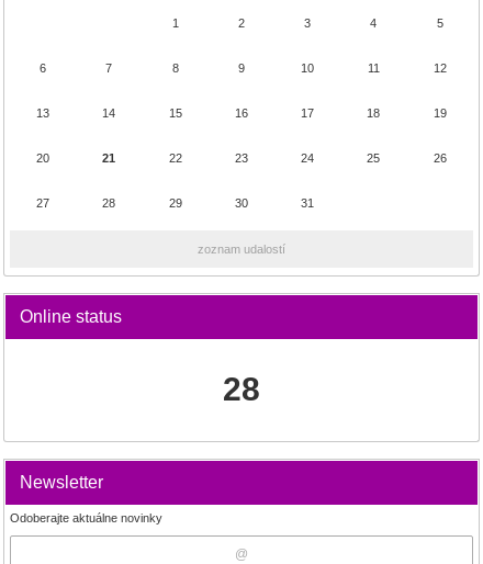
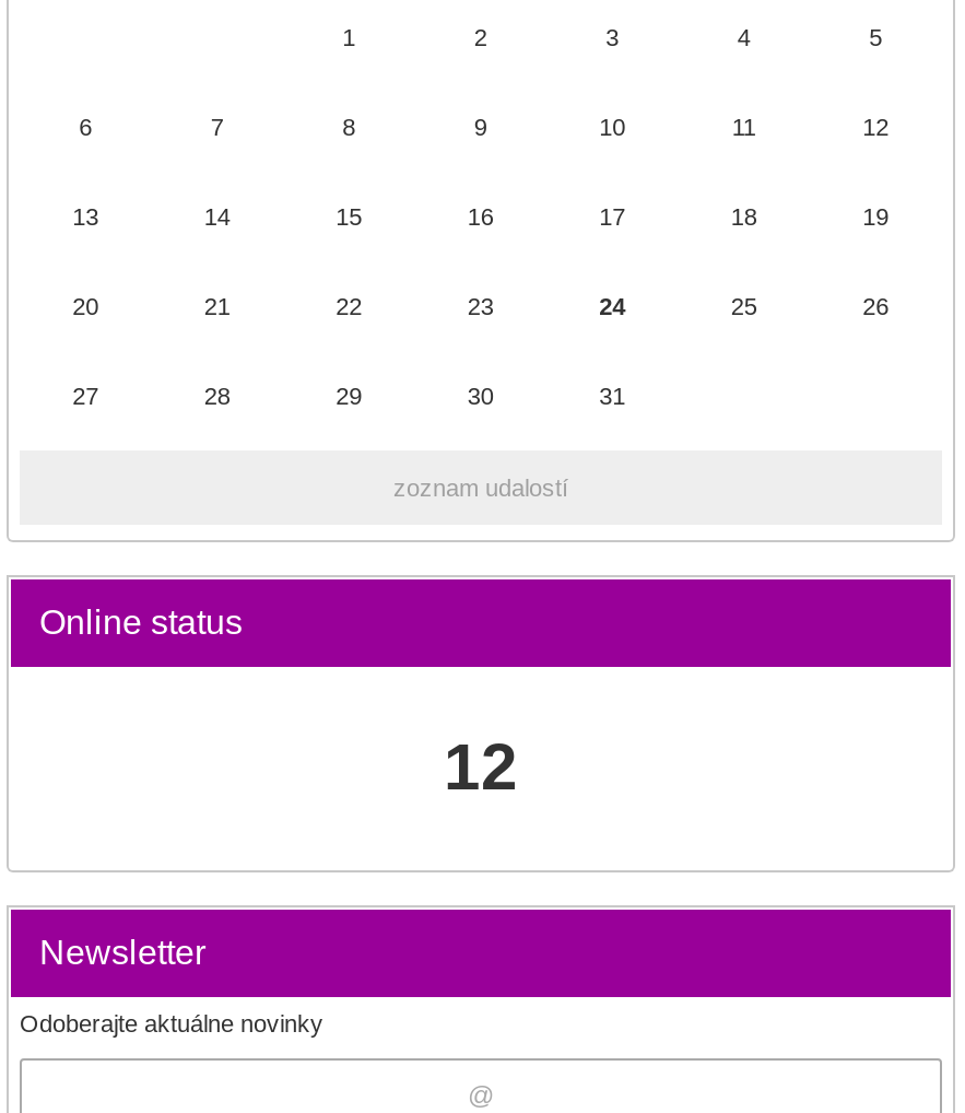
- 28
+ 12
